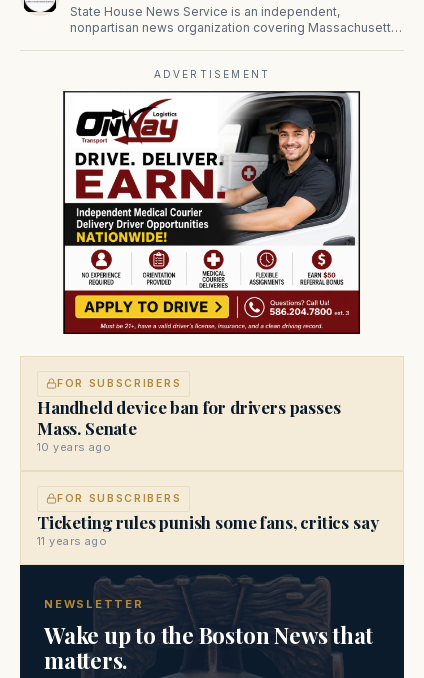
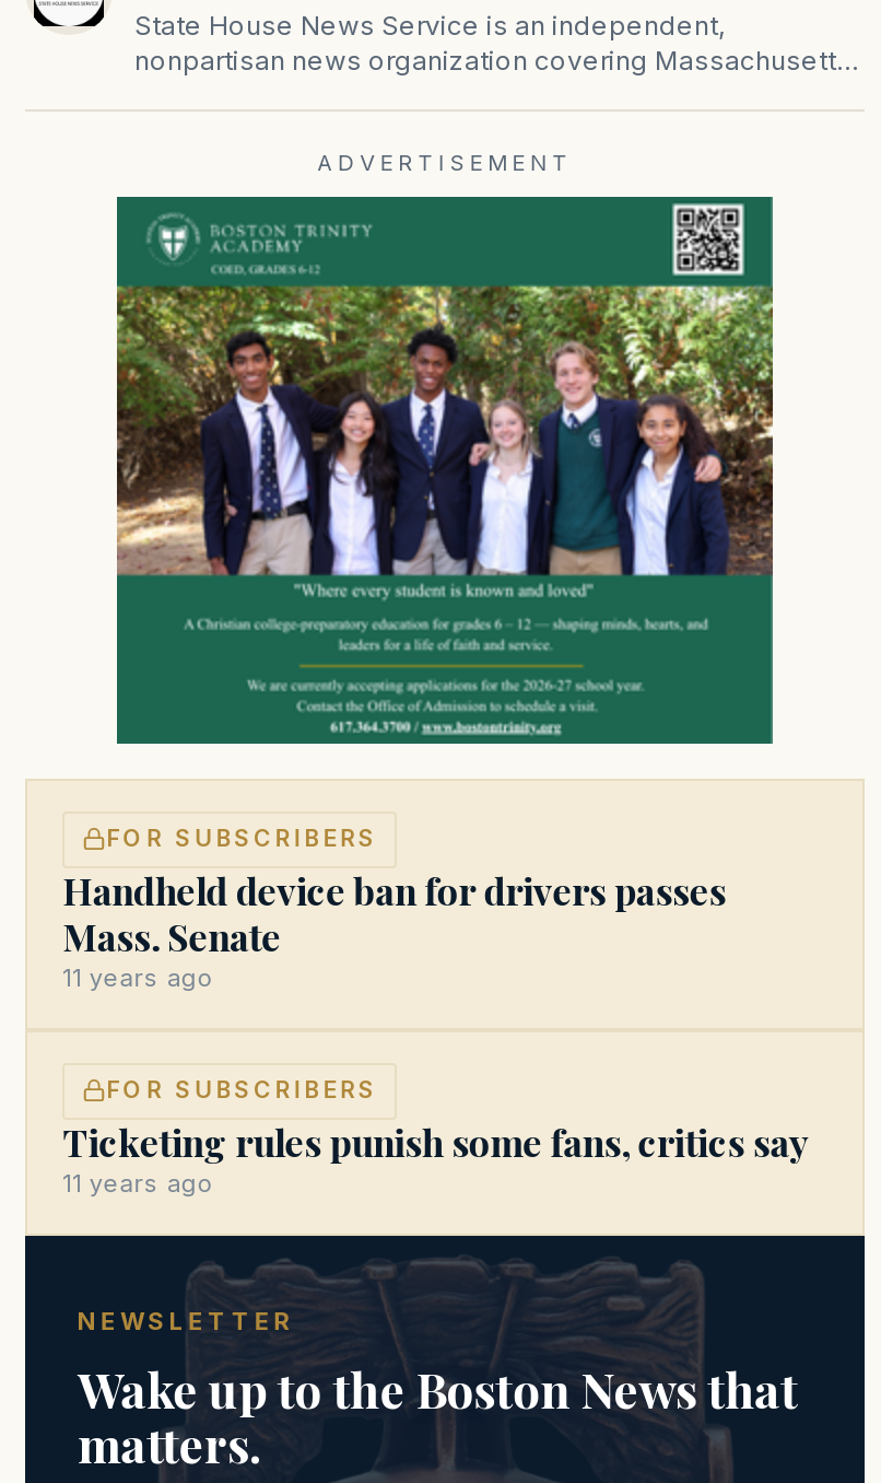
- [image]
+ [image]

- 10 years ago
+ 11 years ago
